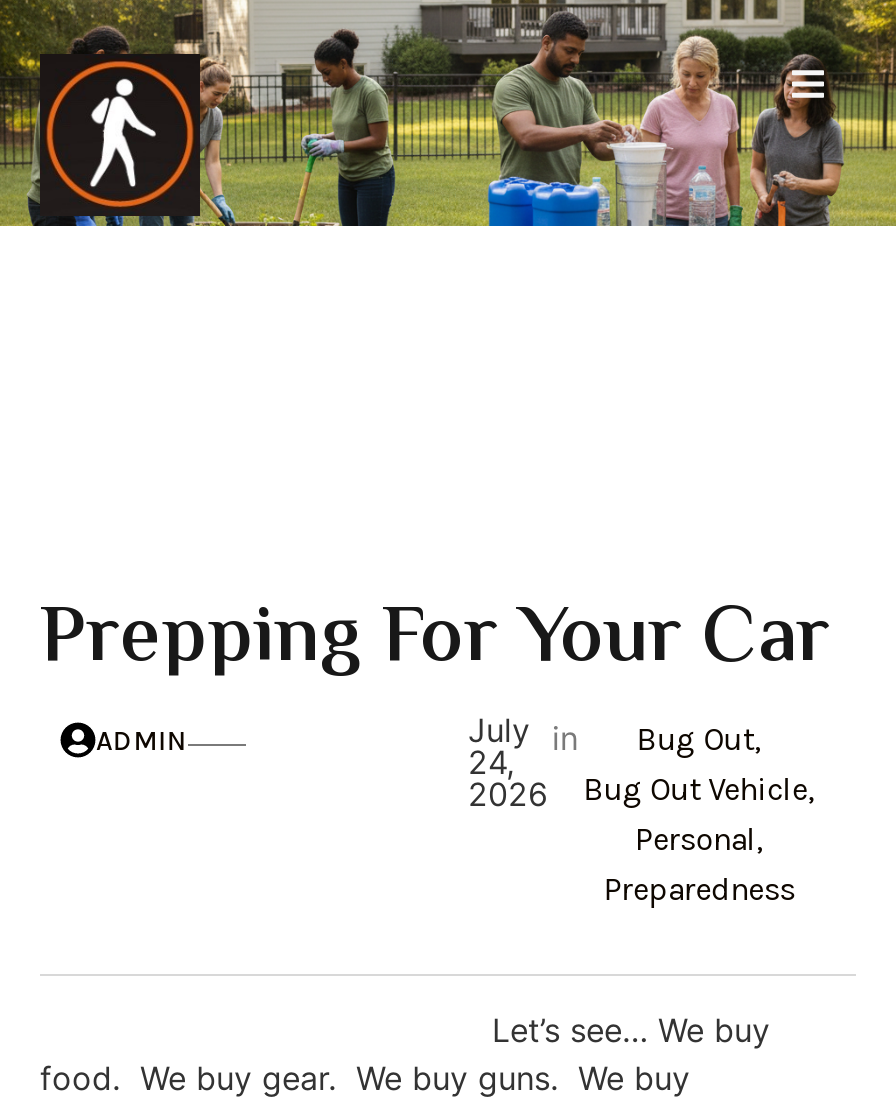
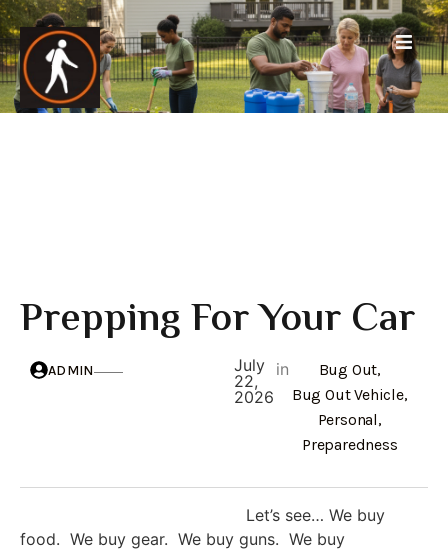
- 24,
+ 22,
